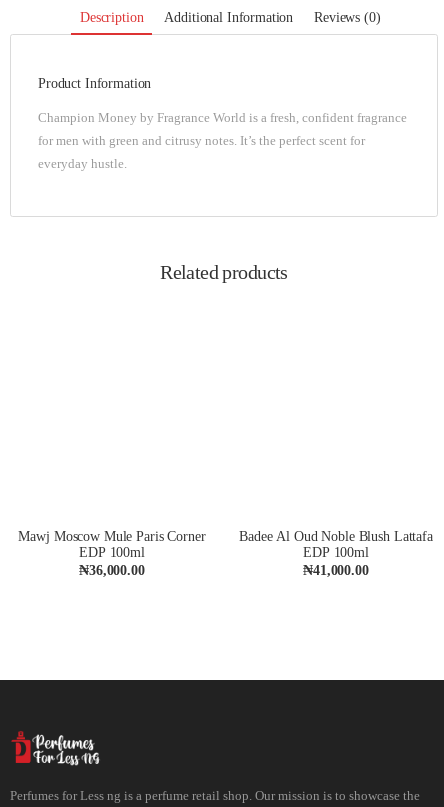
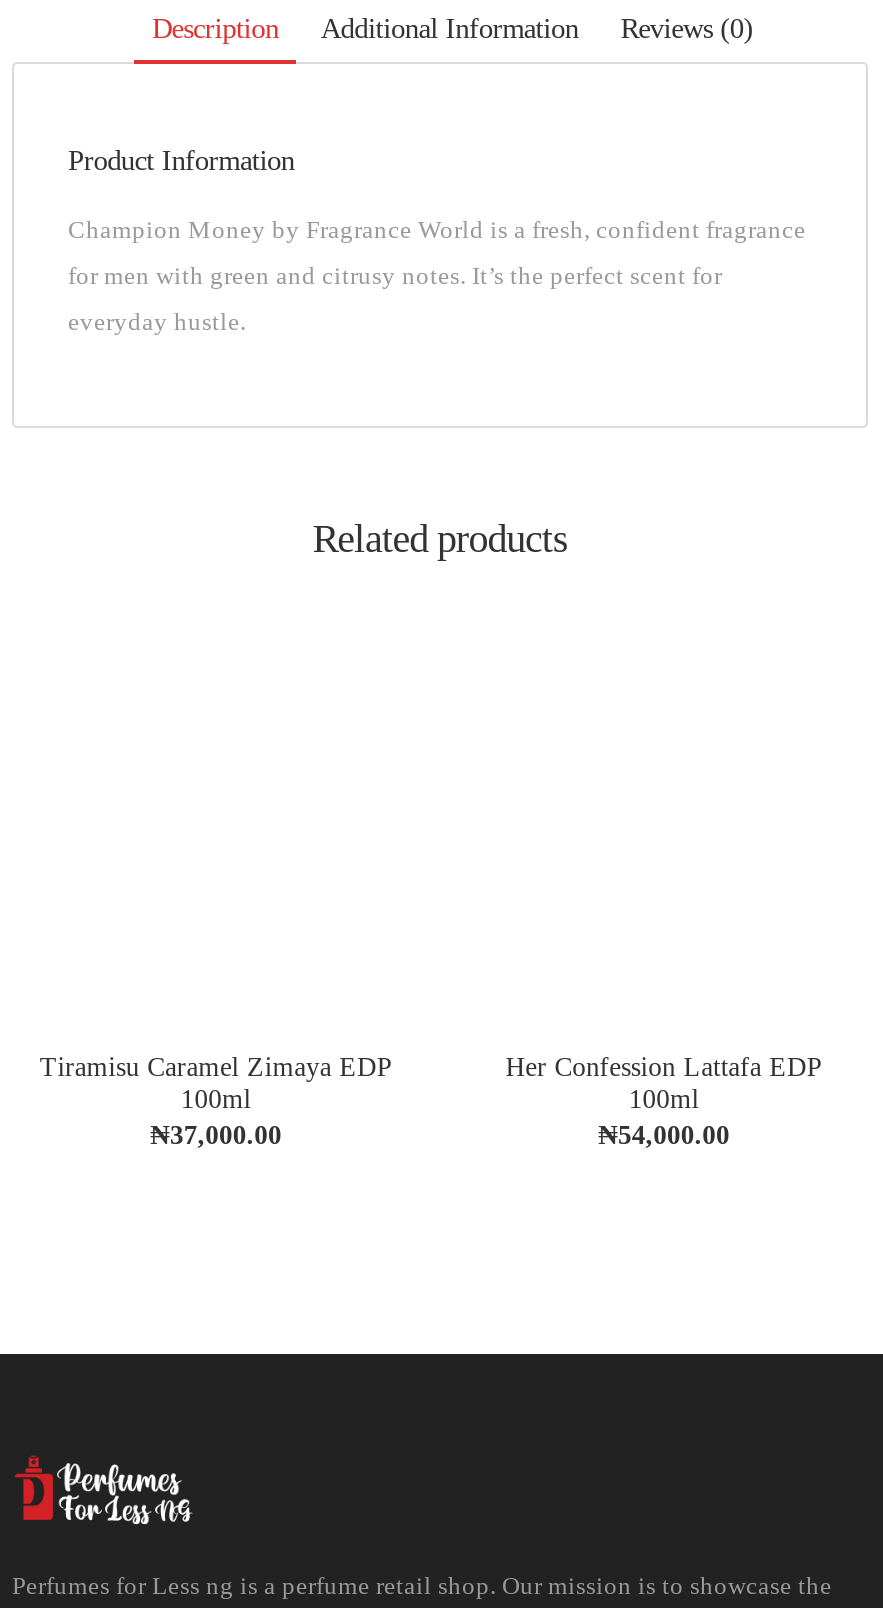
- Mawj Moscow Mule Paris Corner
- EDP 100ml
- ₦36,000.00
+ Tiramisu Caramel Zimaya EDP
+ 100ml
+ ₦37,000.00

- Badee Al Oud Noble Blush Lattafa
- EDP 100ml
- ₦41,000.00
+ Her Confession Lattafa EDP
+ 100ml
+ ₦54,000.00
